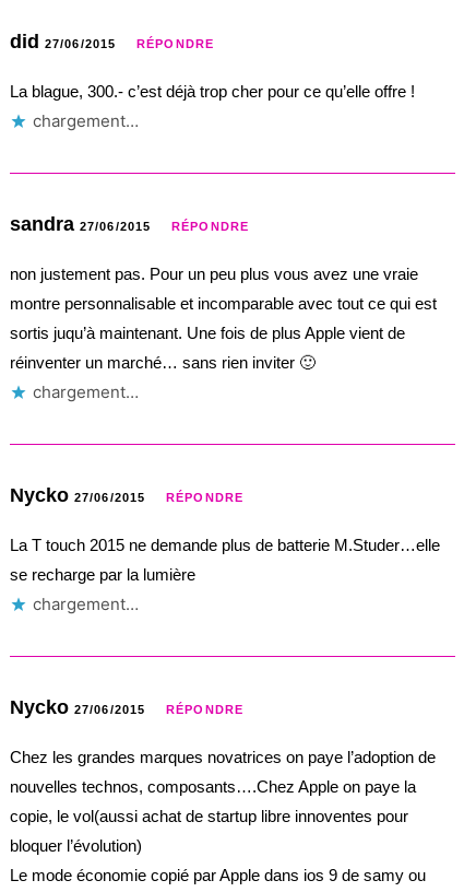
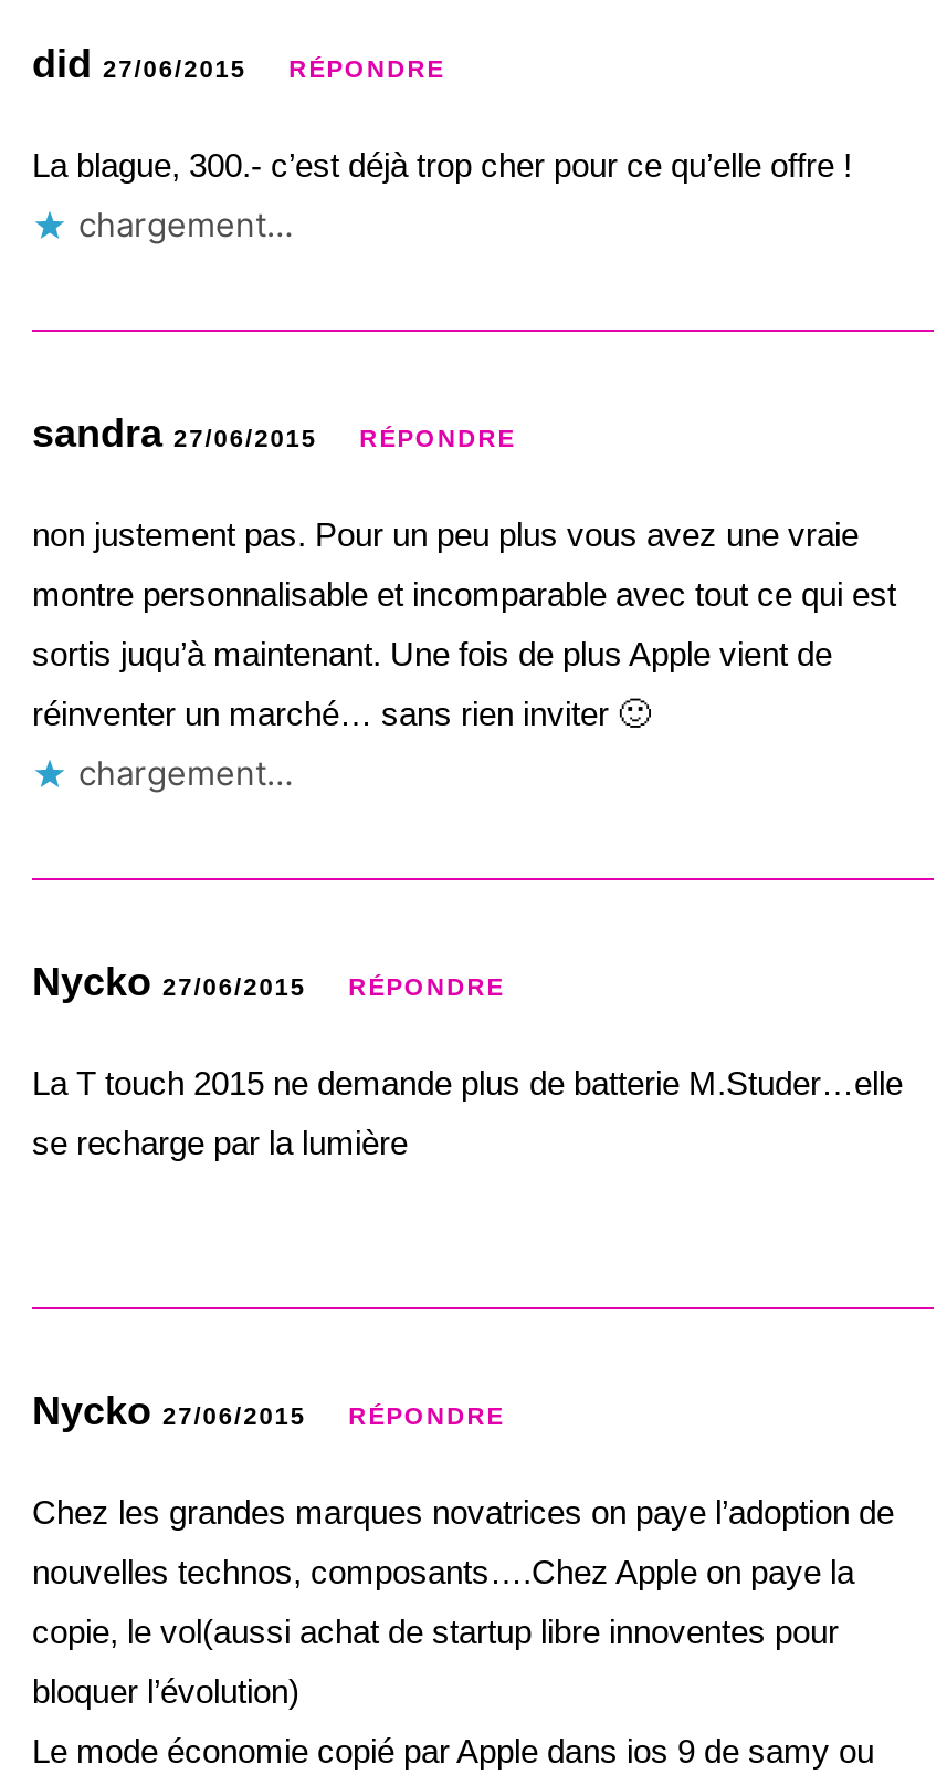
- chargement…
